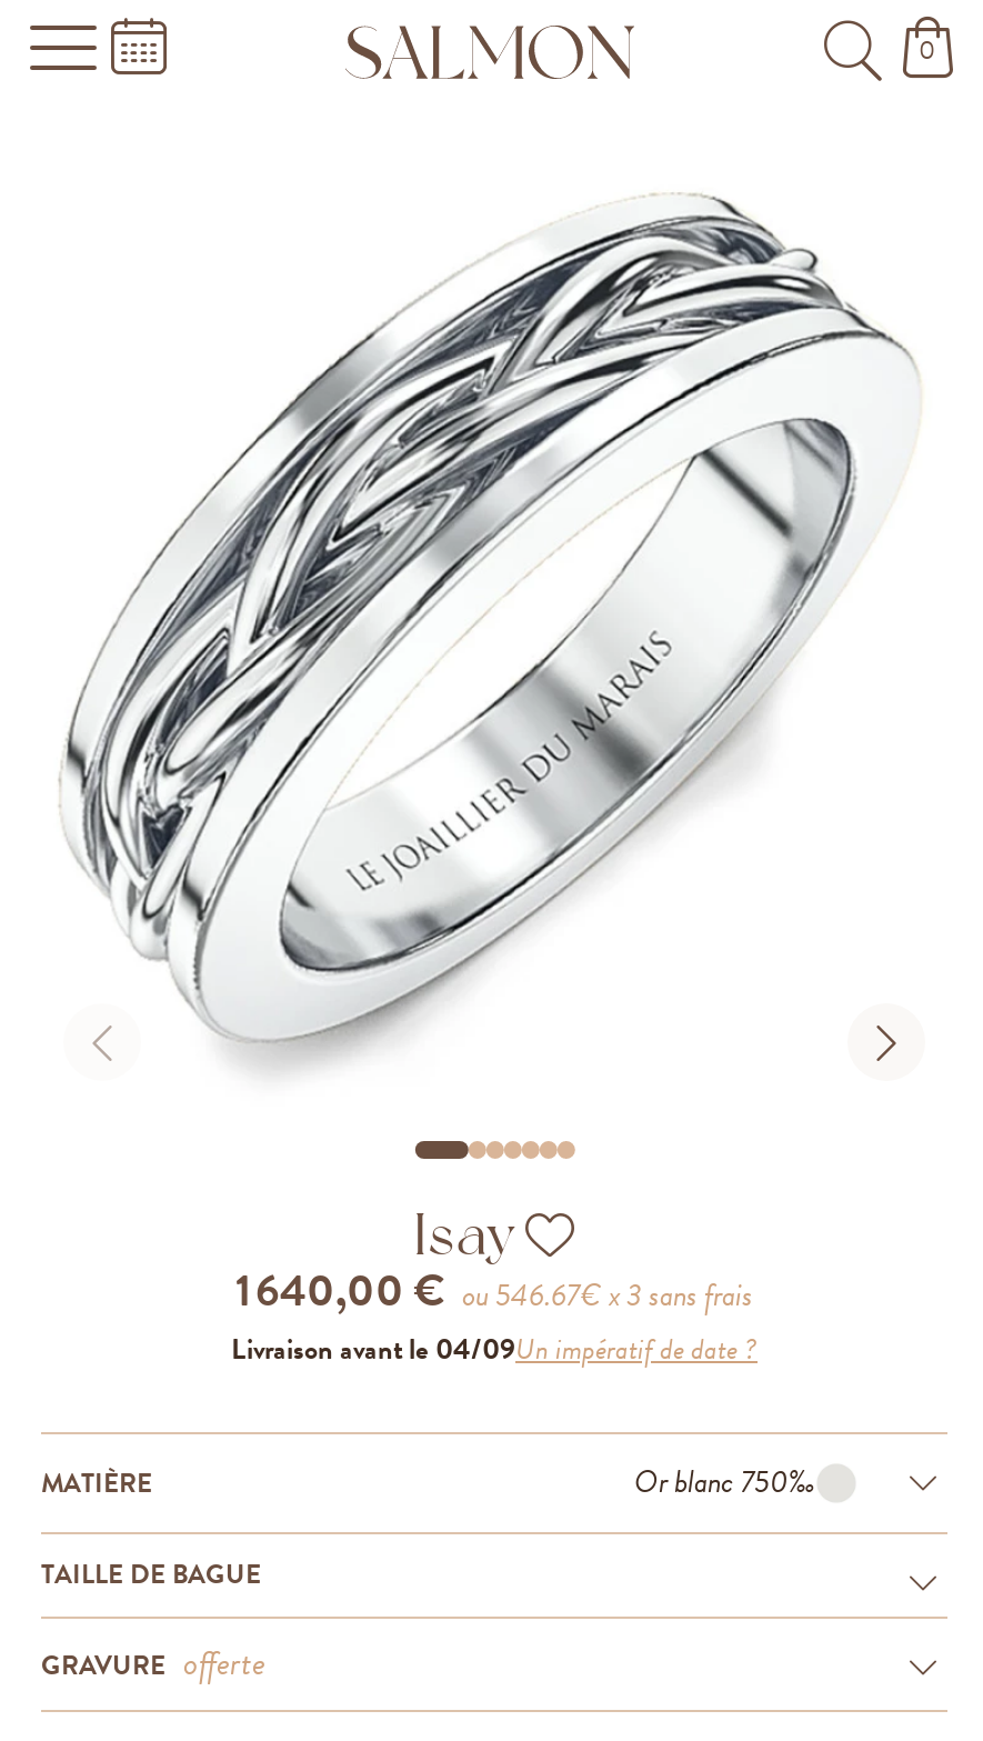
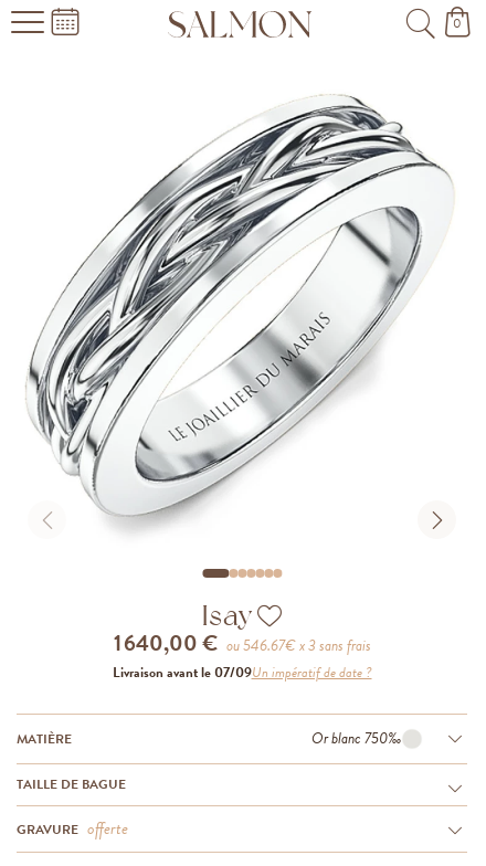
- Livraison avant le 04/09Un impératif de date ?
+ Livraison avant le 07/09Un impératif de date ?
